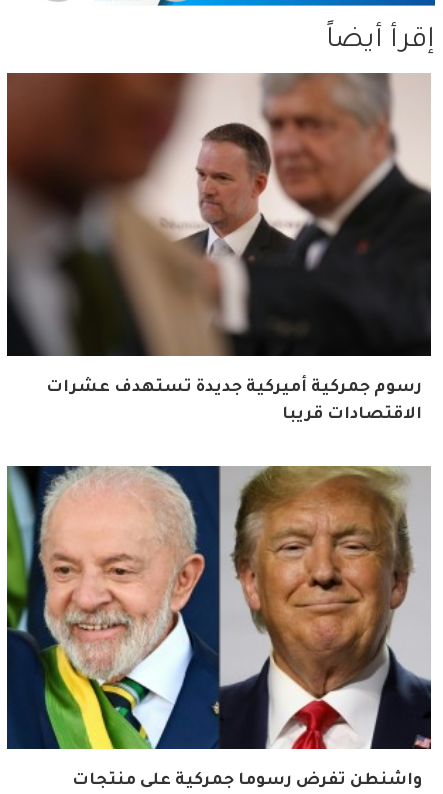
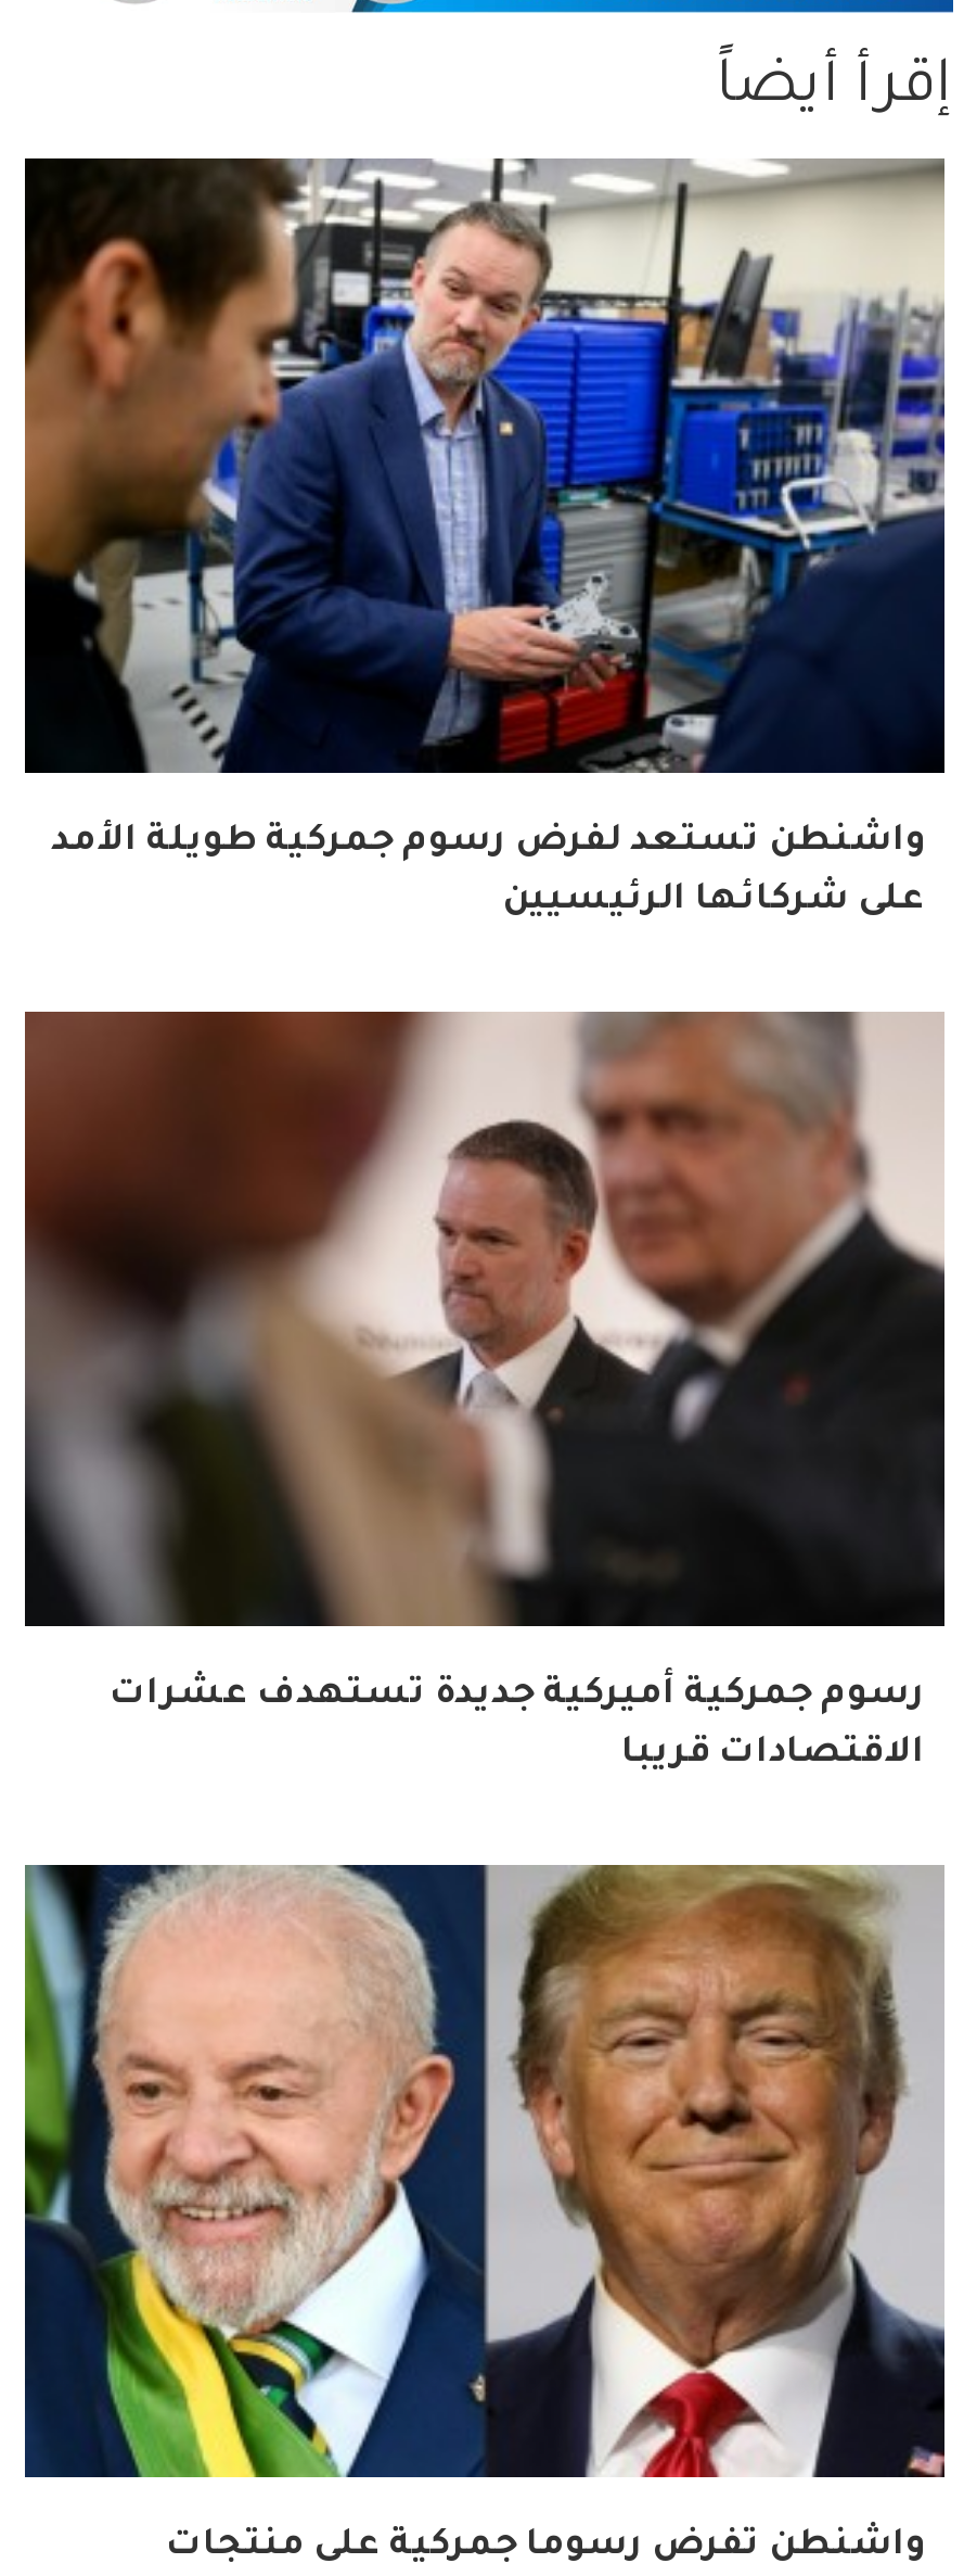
+ [image]
+ واشنطن تستعد لفرض رسوم جمركية طويلة الأمد
+ على شركائها الرئيسيين
